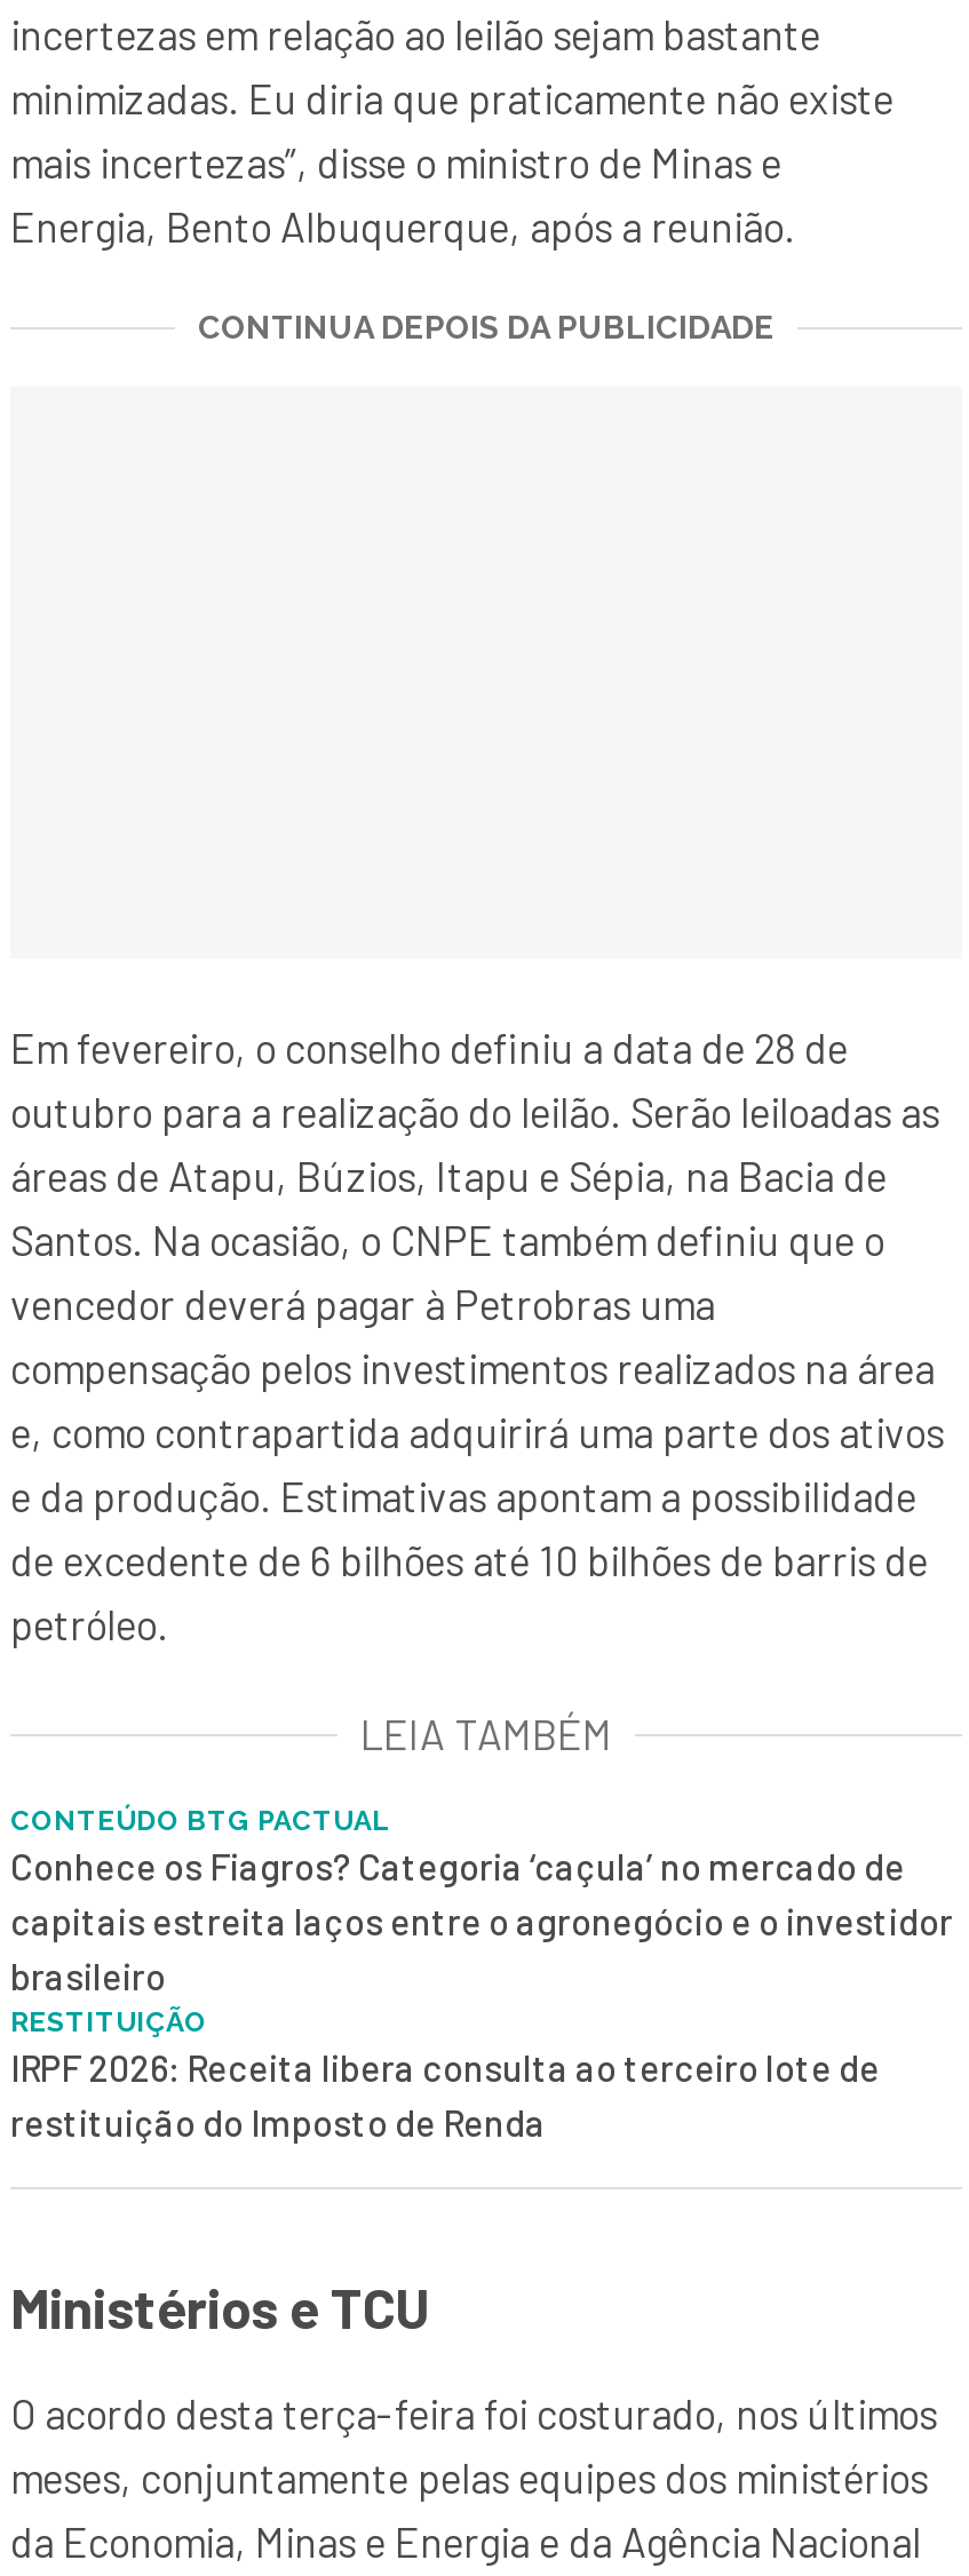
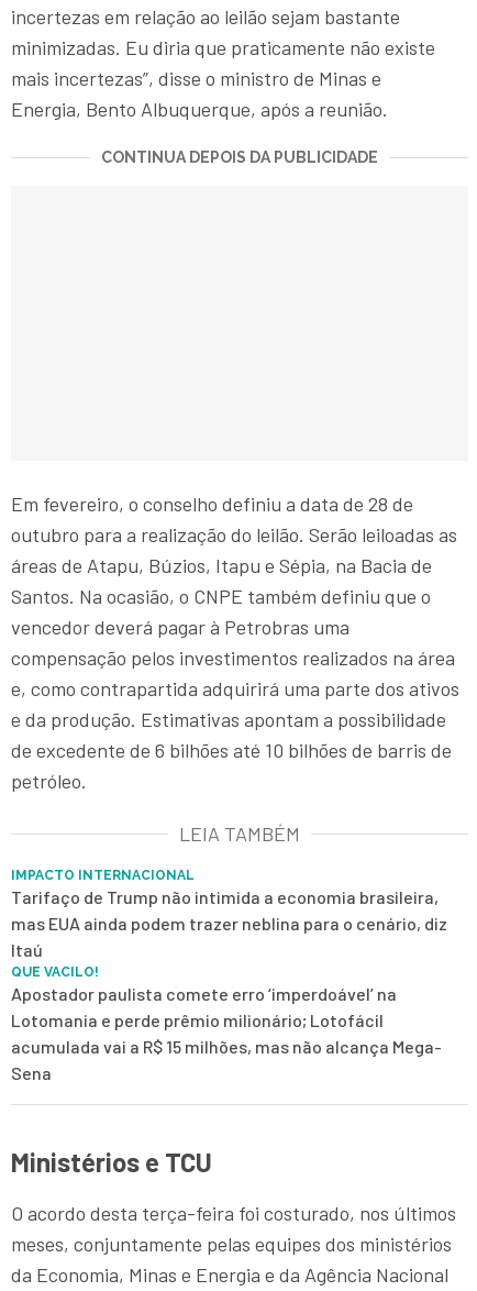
- CONTEÚDO BTG PACTUAL
- Conhece os Fiagros? Categoria ‘caçula’ no mercado de
- capitais estreita laços entre o agronegócio e o investidor
- brasileiro
- RESTITUIÇÃO
- IRPF 2026: Receita libera consulta ao terceiro lote de
- restituição do Imposto de Renda
+ IMPACTO INTERNACIONAL
+ Tarifaço de Trump não intimida a economia brasileira,
+ mas EUA ainda podem trazer neblina para o cenário, diz
+ Itaú
+ QUE VACILO!
+ Apostador paulista comete erro ‘imperdoável’ na
+ Lotomania e perde prêmio milionário; Lotofácil
+ acumulada vai a R$ 15 milhões, mas não alcança Mega-
+ Sena
